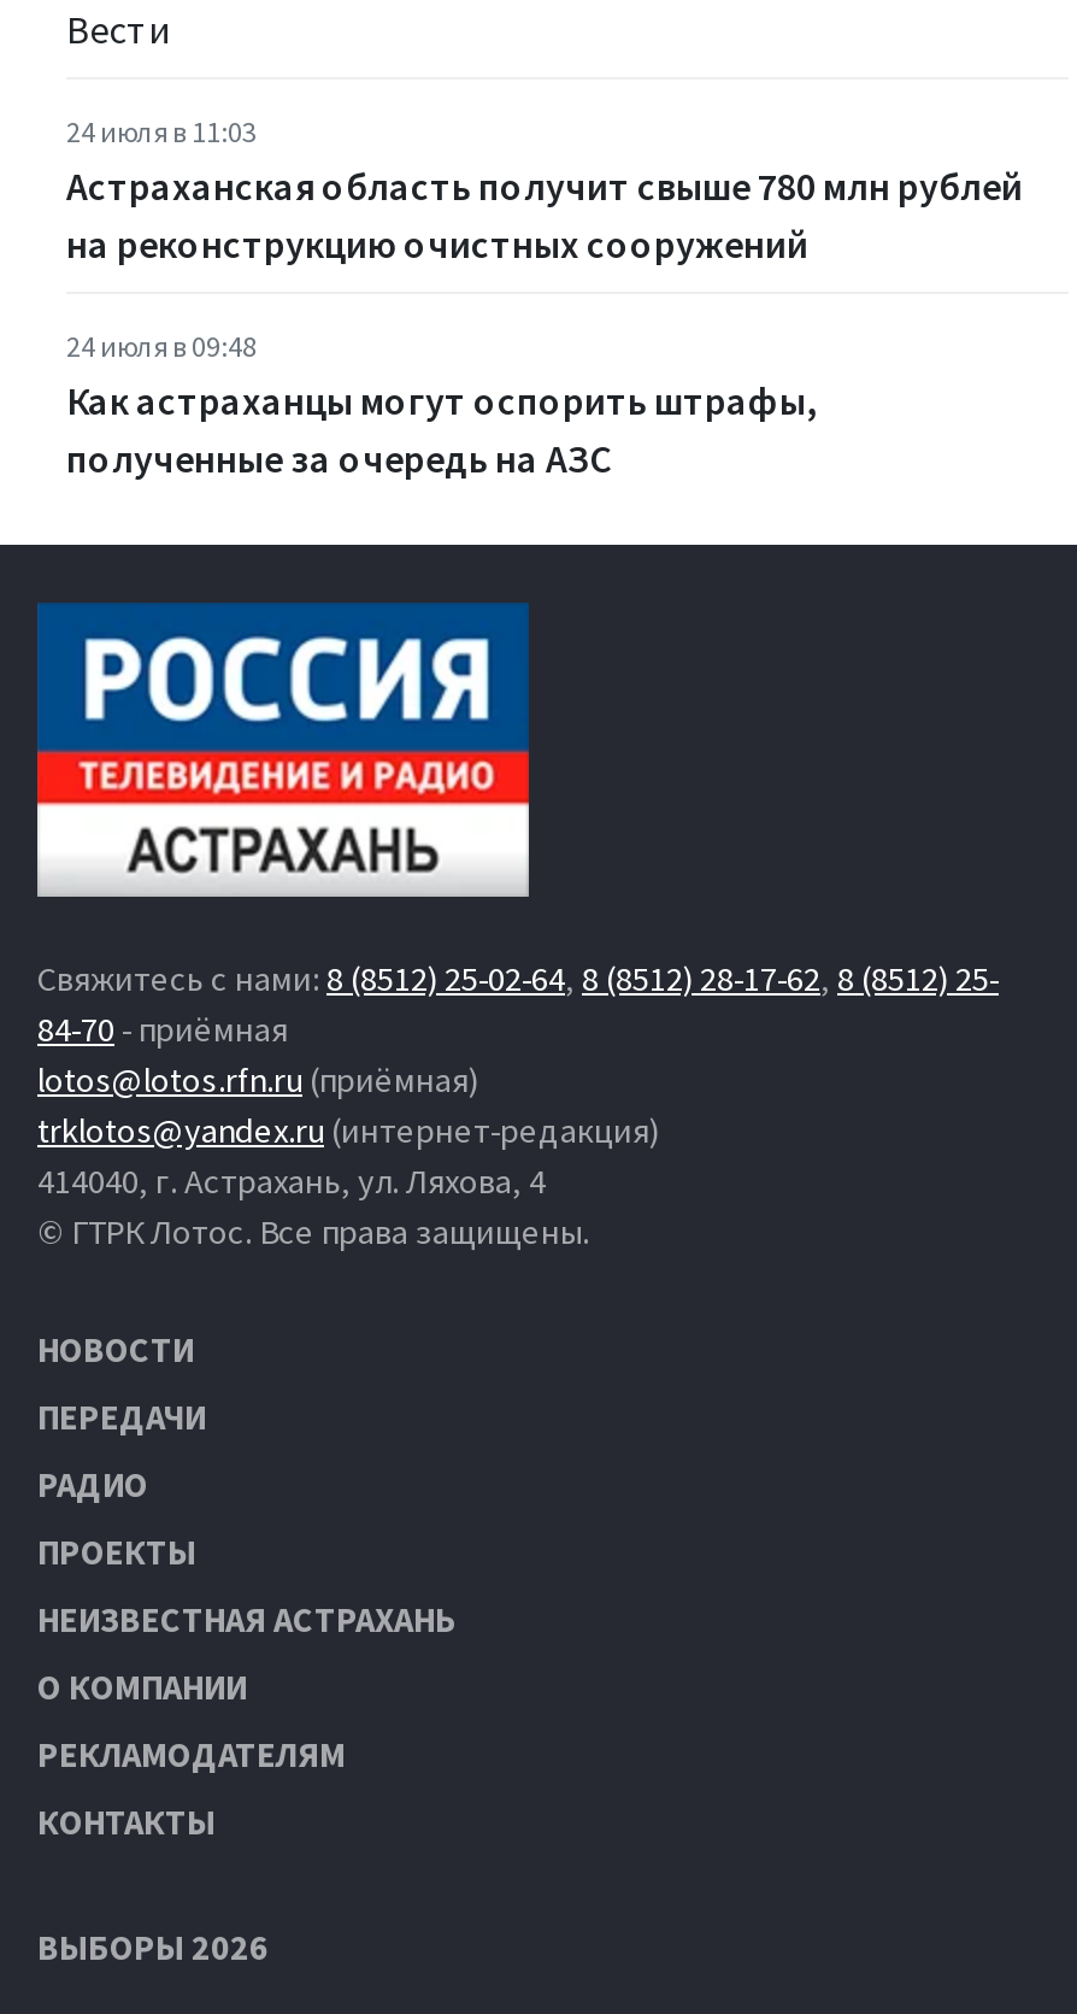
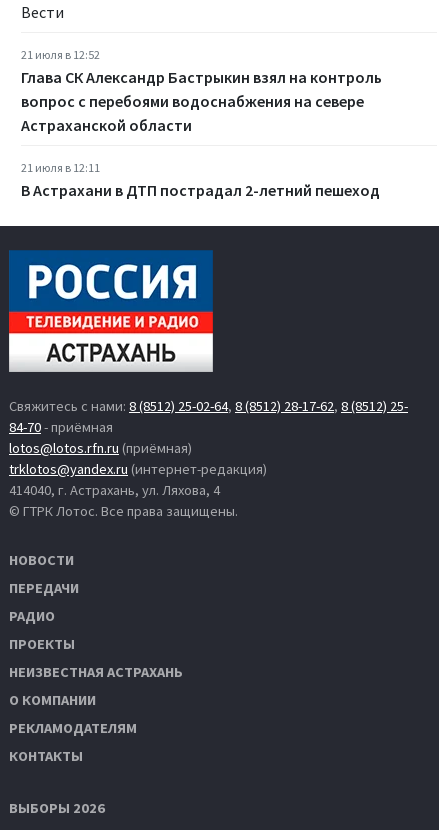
- 24 июля в 11:03
- Астраханская область получит свыше 780 млн рублей
- на реконструкцию очистных сооружений
+ 21 июля в 12:52
+ Глава СК Александр Бастрыкин взял на контроль
+ вопрос с перебоями водоснабжения на севере
+ Астраханской области

- 24 июля в 09:48
- Как астраханцы могут оспорить штрафы,
- полученные за очередь на АЗС
+ 21 июля в 12:11
+ В Астрахани в ДТП пострадал 2-летний пешеход
